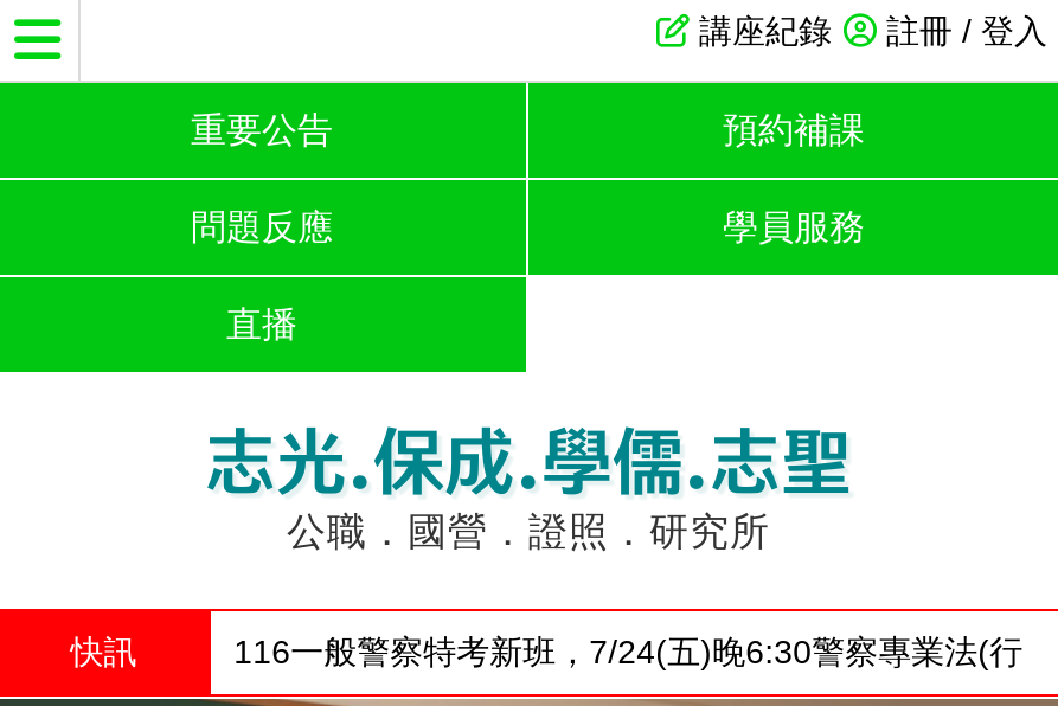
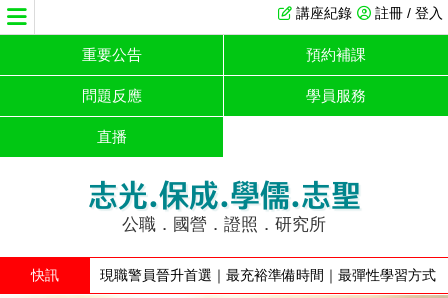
- 116一般警察特考新班，7/24(五)晚6:30警察專業法(行
+ 現職警員晉升首選｜最充裕準備時間｜最彈性學習方式
